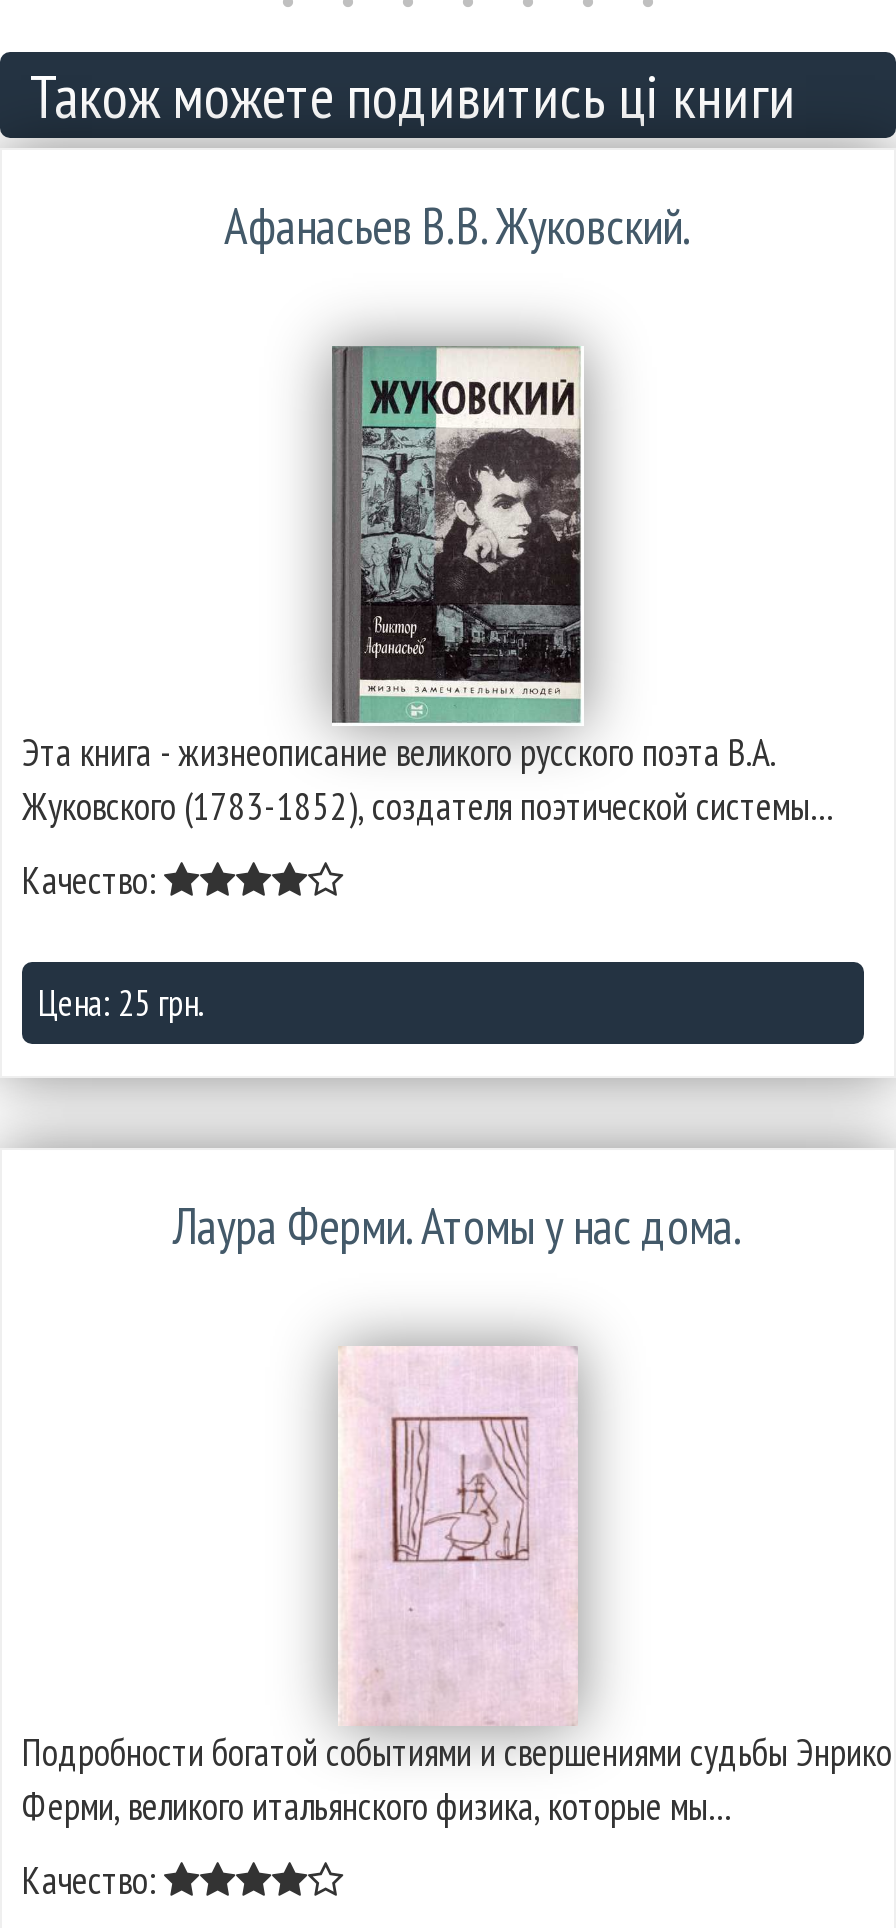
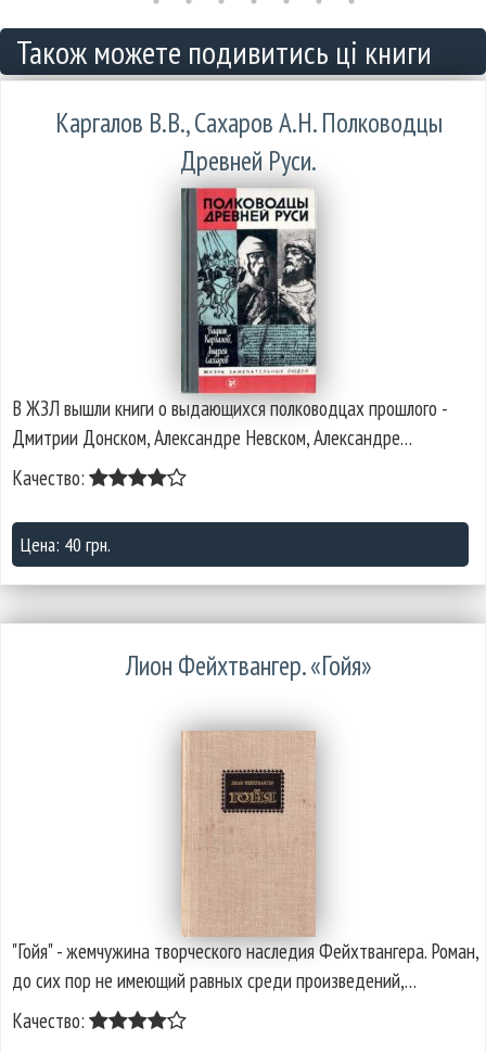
- Афанасьев В.В. Жуковский.
+ Каргалов В.В., Сахаров А.Н. Полководцы
+ Древней Руси.

- [image]
- Эта книга - жизнеописание великого русского поэта В.А.
- Жуковского (1783-1852), создателя поэтической системы…
+ [image]
+ В ЖЗЛ вышли книги о выдающихся полководцах прошлого -
+ Дмитрии Донском, Александре Невском, Александре…

- Цена: 25 грн.
+ Цена: 40 грн.

- Лаура Ферми. Атомы у нас дома.
+ Лион Фейхтвангер. «Гойя»

- [image]
- Подробности богатой событиями и свершениями судьбы Энрико
- Ферми, великого итальянского физика, которые мы…
+ [image]
+ "Гойя" - жемчужина творческого наследия Фейхтвангера. Роман,
+ до сих пор не имеющий равных среди произведений,…
